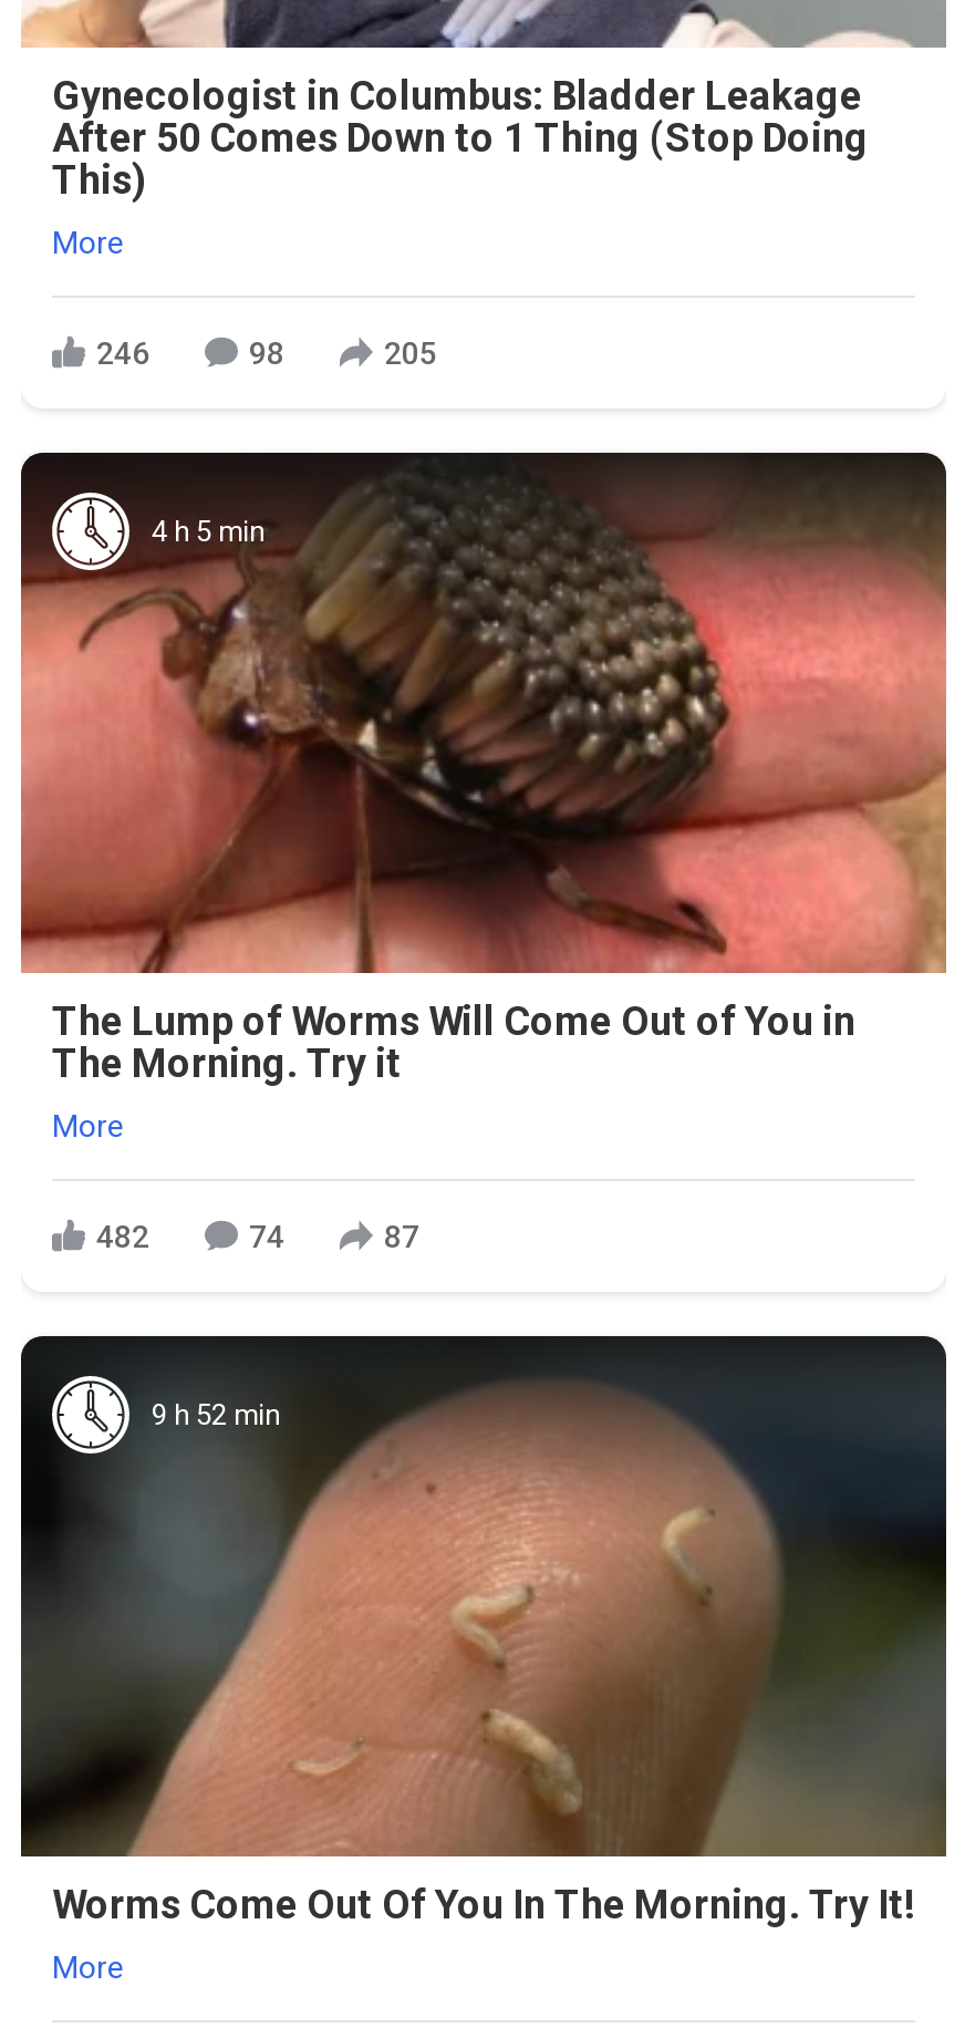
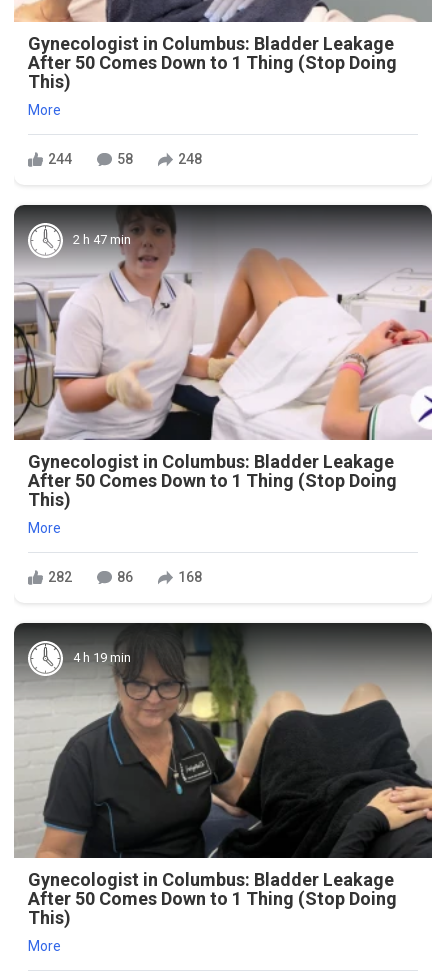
- 246
- 98
- 205
+ 244
+ 58
+ 248

- [image]
- 4 h 5 min
+ [image]
+ 2 h 47 min

- The Lump of Worms Will Come Out of You in
- The Morning. Try it
+ Gynecologist in Columbus: Bladder Leakage
+ After 50 Comes Down to 1 Thing (Stop Doing
+ This)

- 482
- 74
- 87
+ 282
+ 86
+ 168

- [image]
- 9 h 52 min
+ [image]
+ 4 h 19 min

- Worms Come Out Of You In The Morning. Try It!
+ Gynecologist in Columbus: Bladder Leakage
+ After 50 Comes Down to 1 Thing (Stop Doing
+ This)
